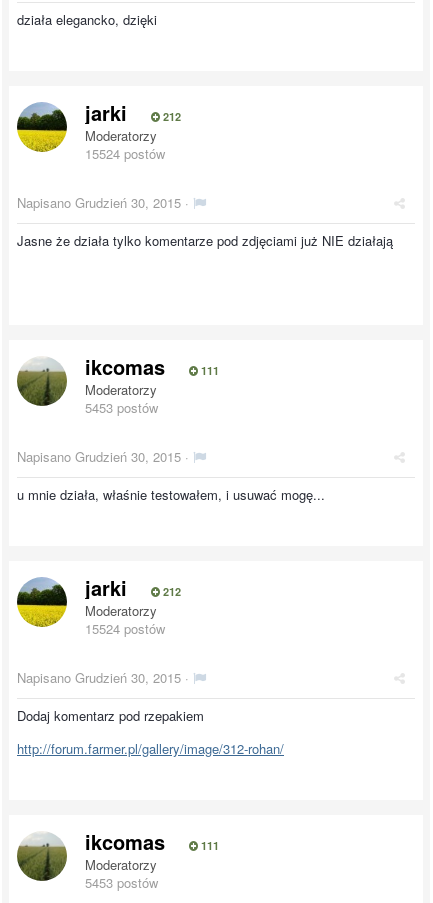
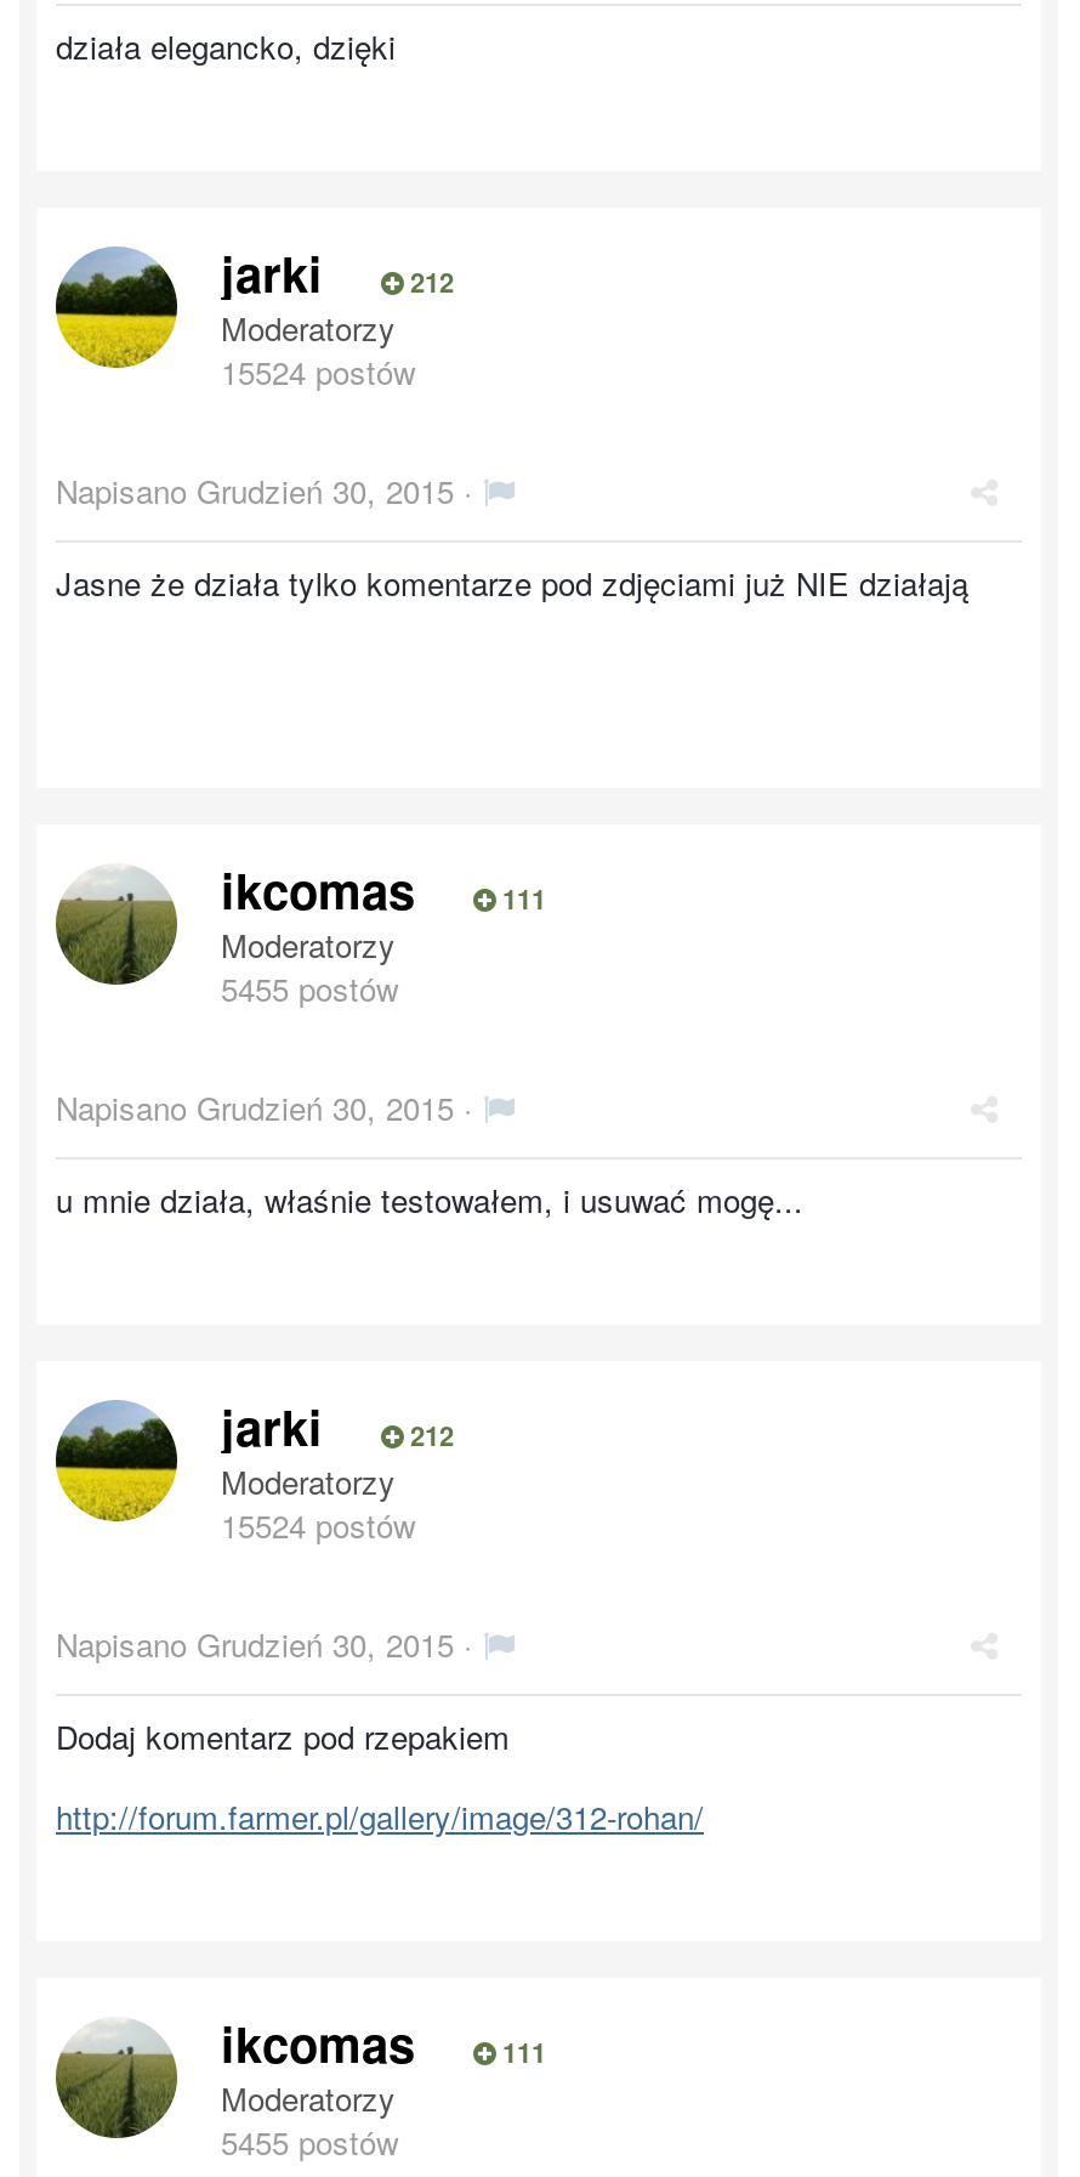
- 5453 postów
+ 5455 postów

- 5453 postów
+ 5455 postów
